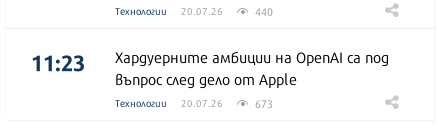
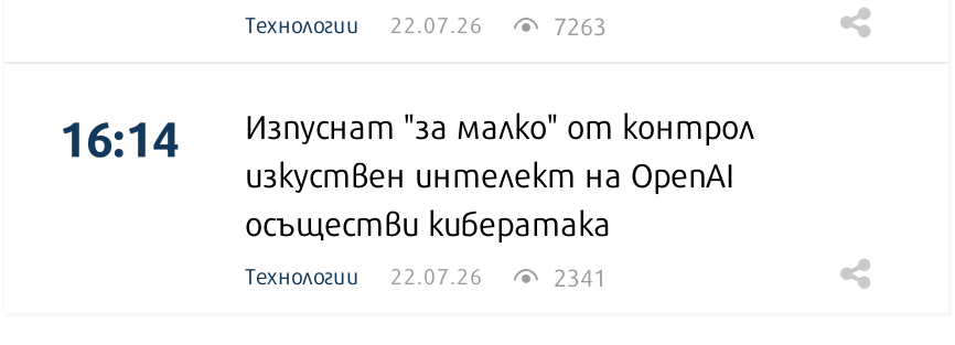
- 20.07.26
- 440
+ 22.07.26
+ 7263

- 11:23
- Хардуерните амбиции на OpenAI са под
- въпрос след дело от Apple
+ 16:14
+ Изпуснат "за малко" от контрол
+ изкуствен интелект на OpenAI
+ осъществи кибератака

- 20.07.26
+ 22.07.26

- 673
+ 2341
